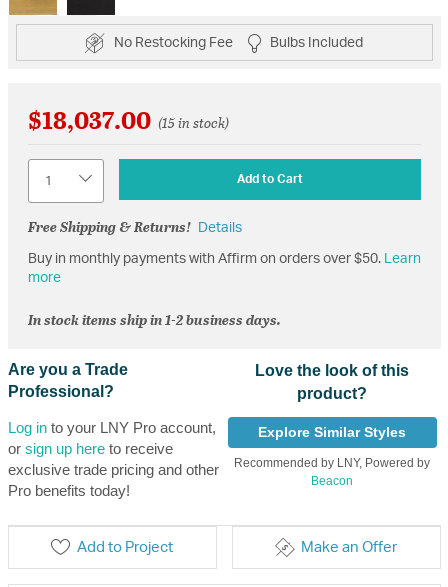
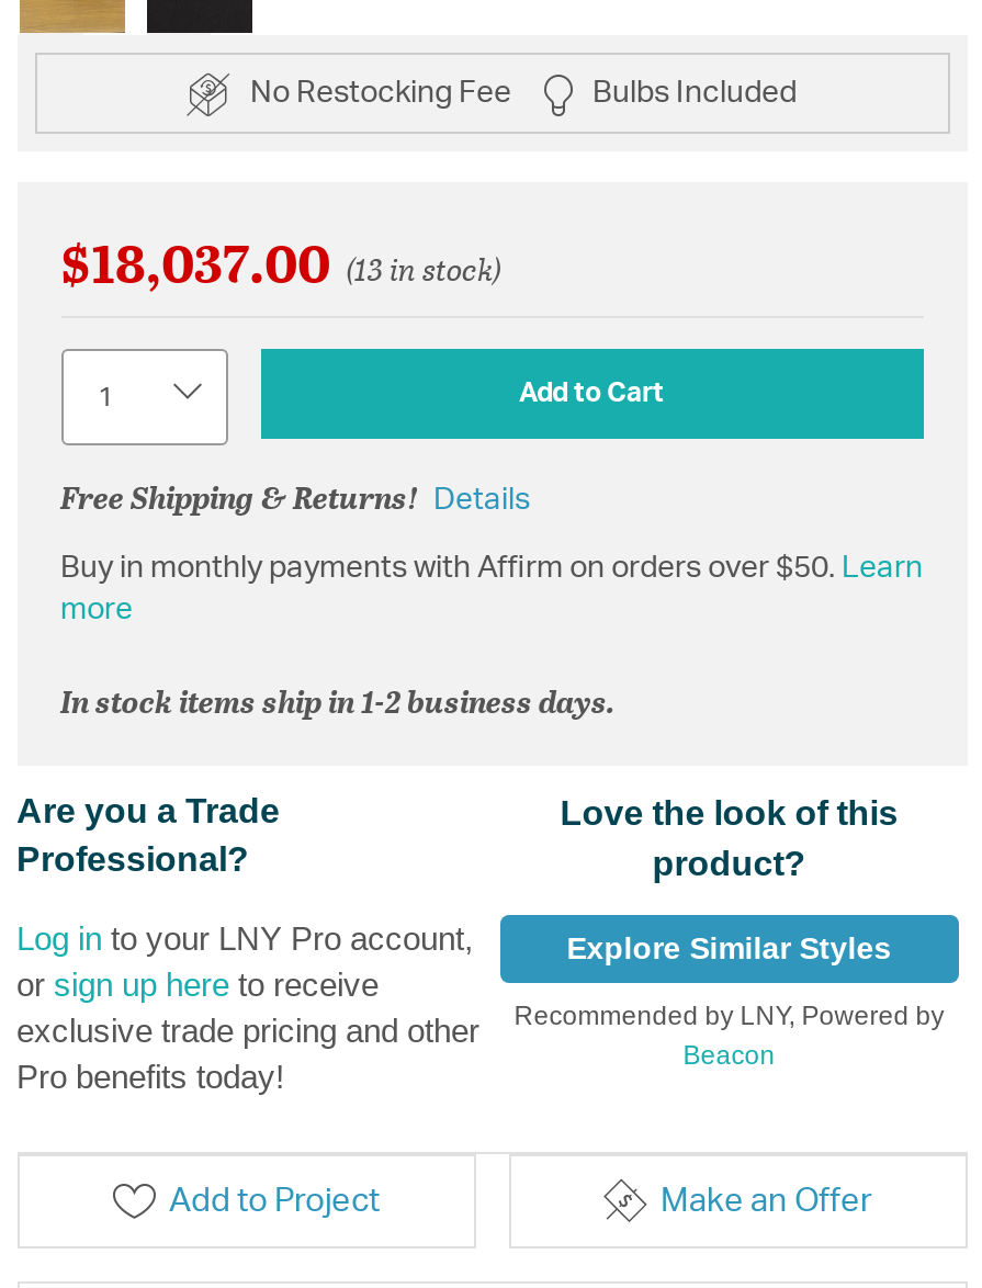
- $18,037.00 (15 in stock)
+ $18,037.00 (13 in stock)
